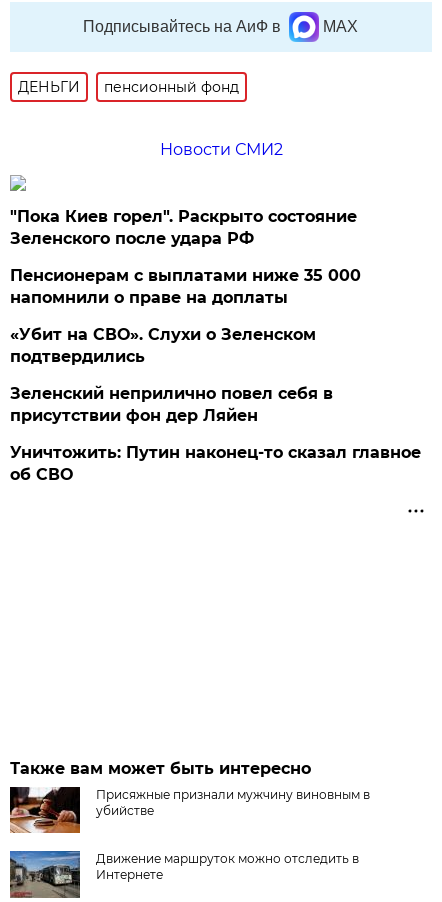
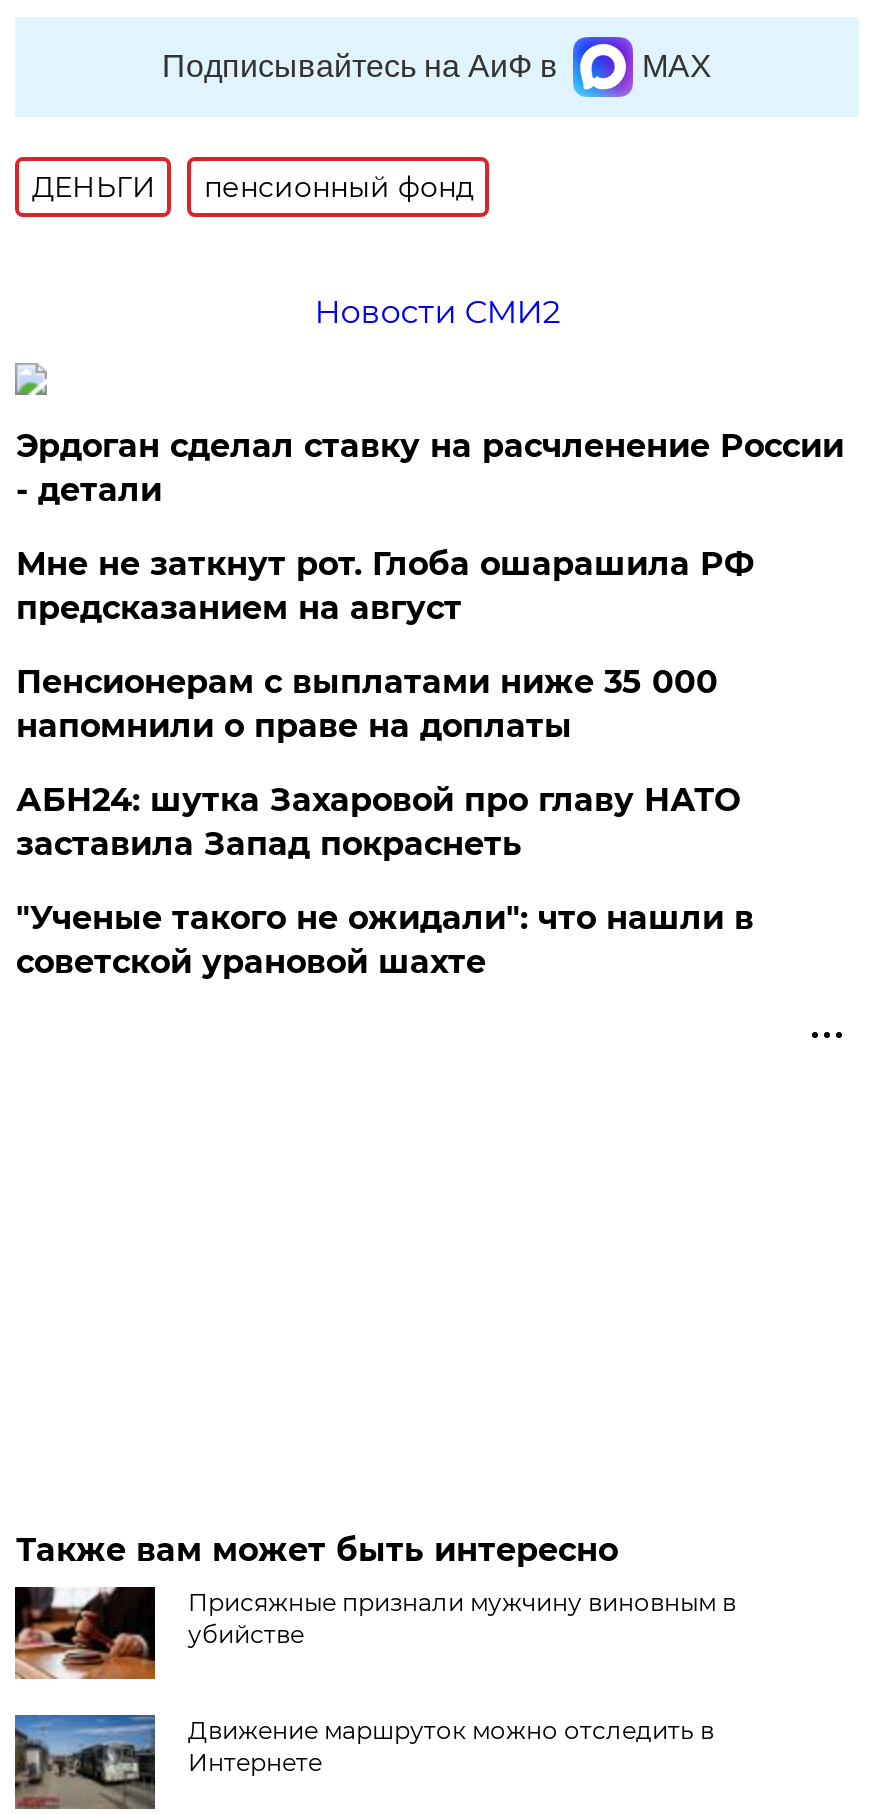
- "Пока Киев горел". Раскрыто состояние
- Зеленского после удара РФ
+ Эрдоган сделал ставку на расчленение России
+ - детали
+ Мне не заткнут рот. Глоба ошарашила РФ
+ предсказанием на август

moved down: Пенсионерам с выплатами ниже 35 000 | напомнили о праве на доплаты

- «Убит на СВО». Слухи о Зеленском
- подтвердились
- Зеленский неприлично повел cебя в
- присутствии фон дер Ляйен
- Уничтожить: Путин наконец-то сказал главное
- об СВО
+ АБН24: шутка Захаровой про главу НАТО
+ заставила Запад покраснеть
+ "Ученые такого не ожидали": что нашли в
+ советской урановой шахте
